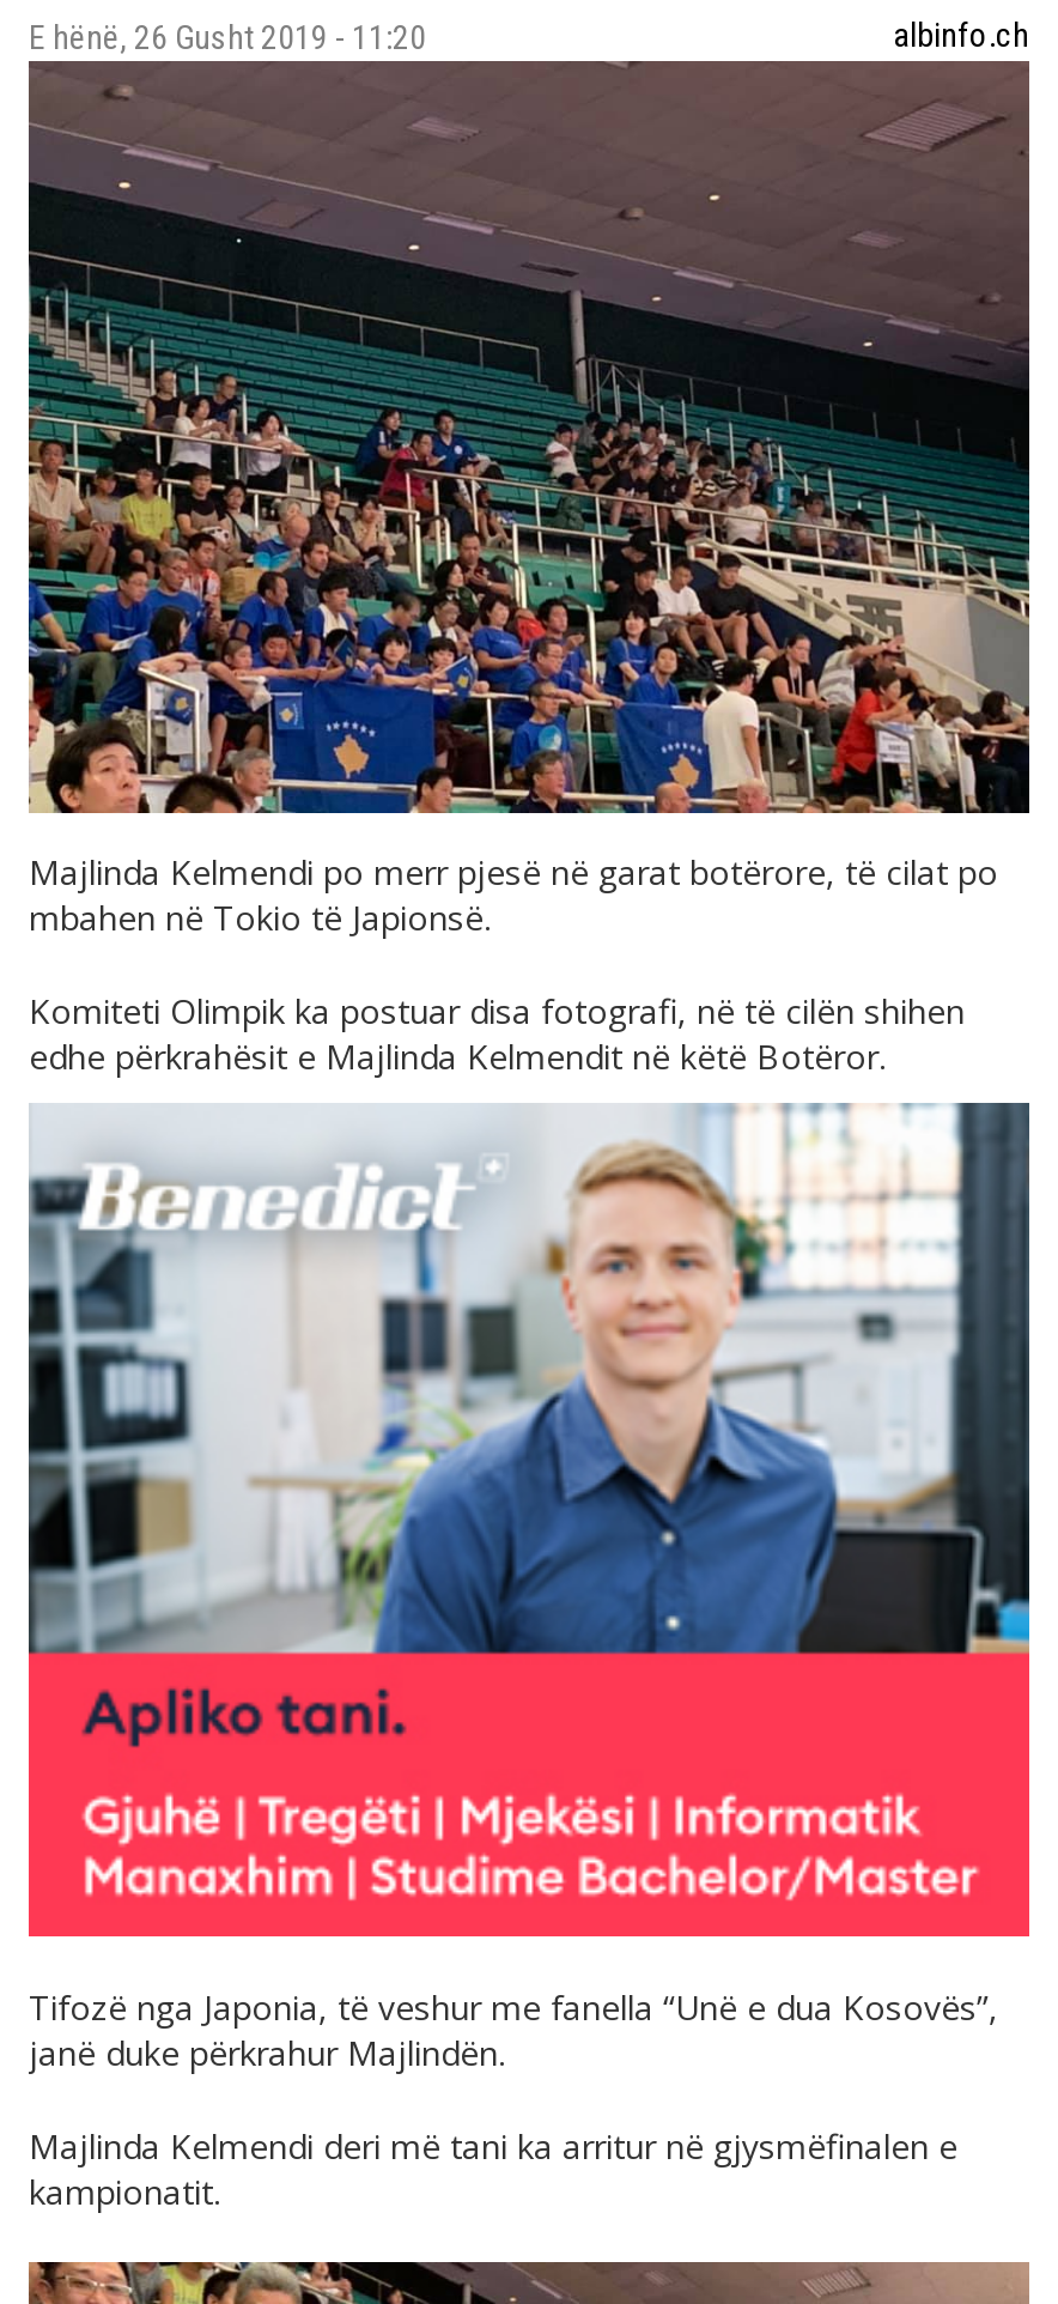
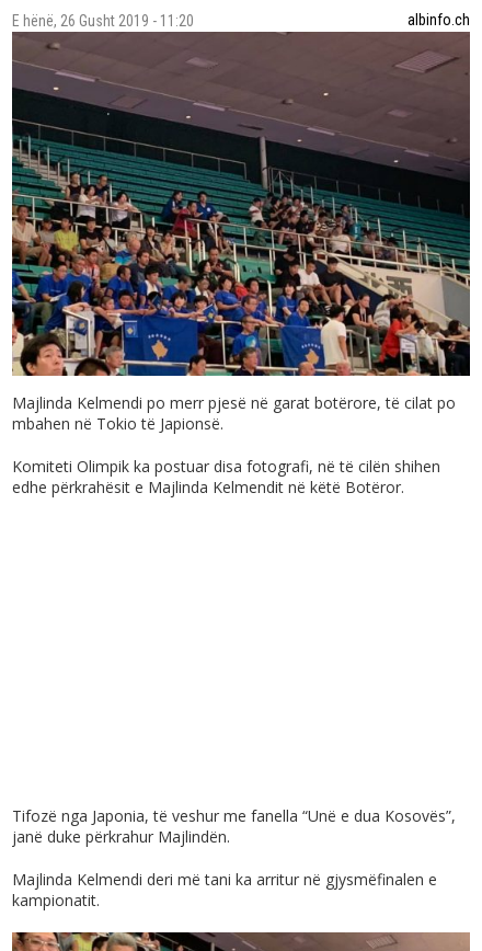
- [image]
